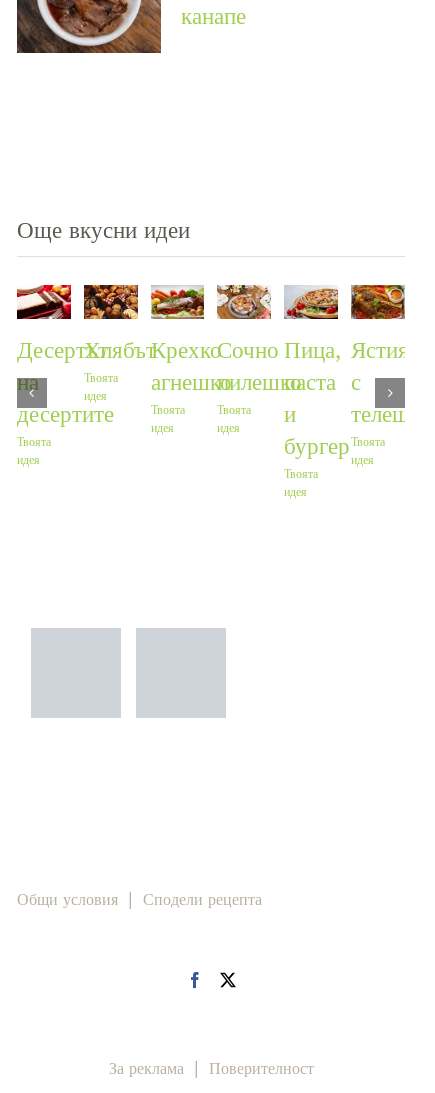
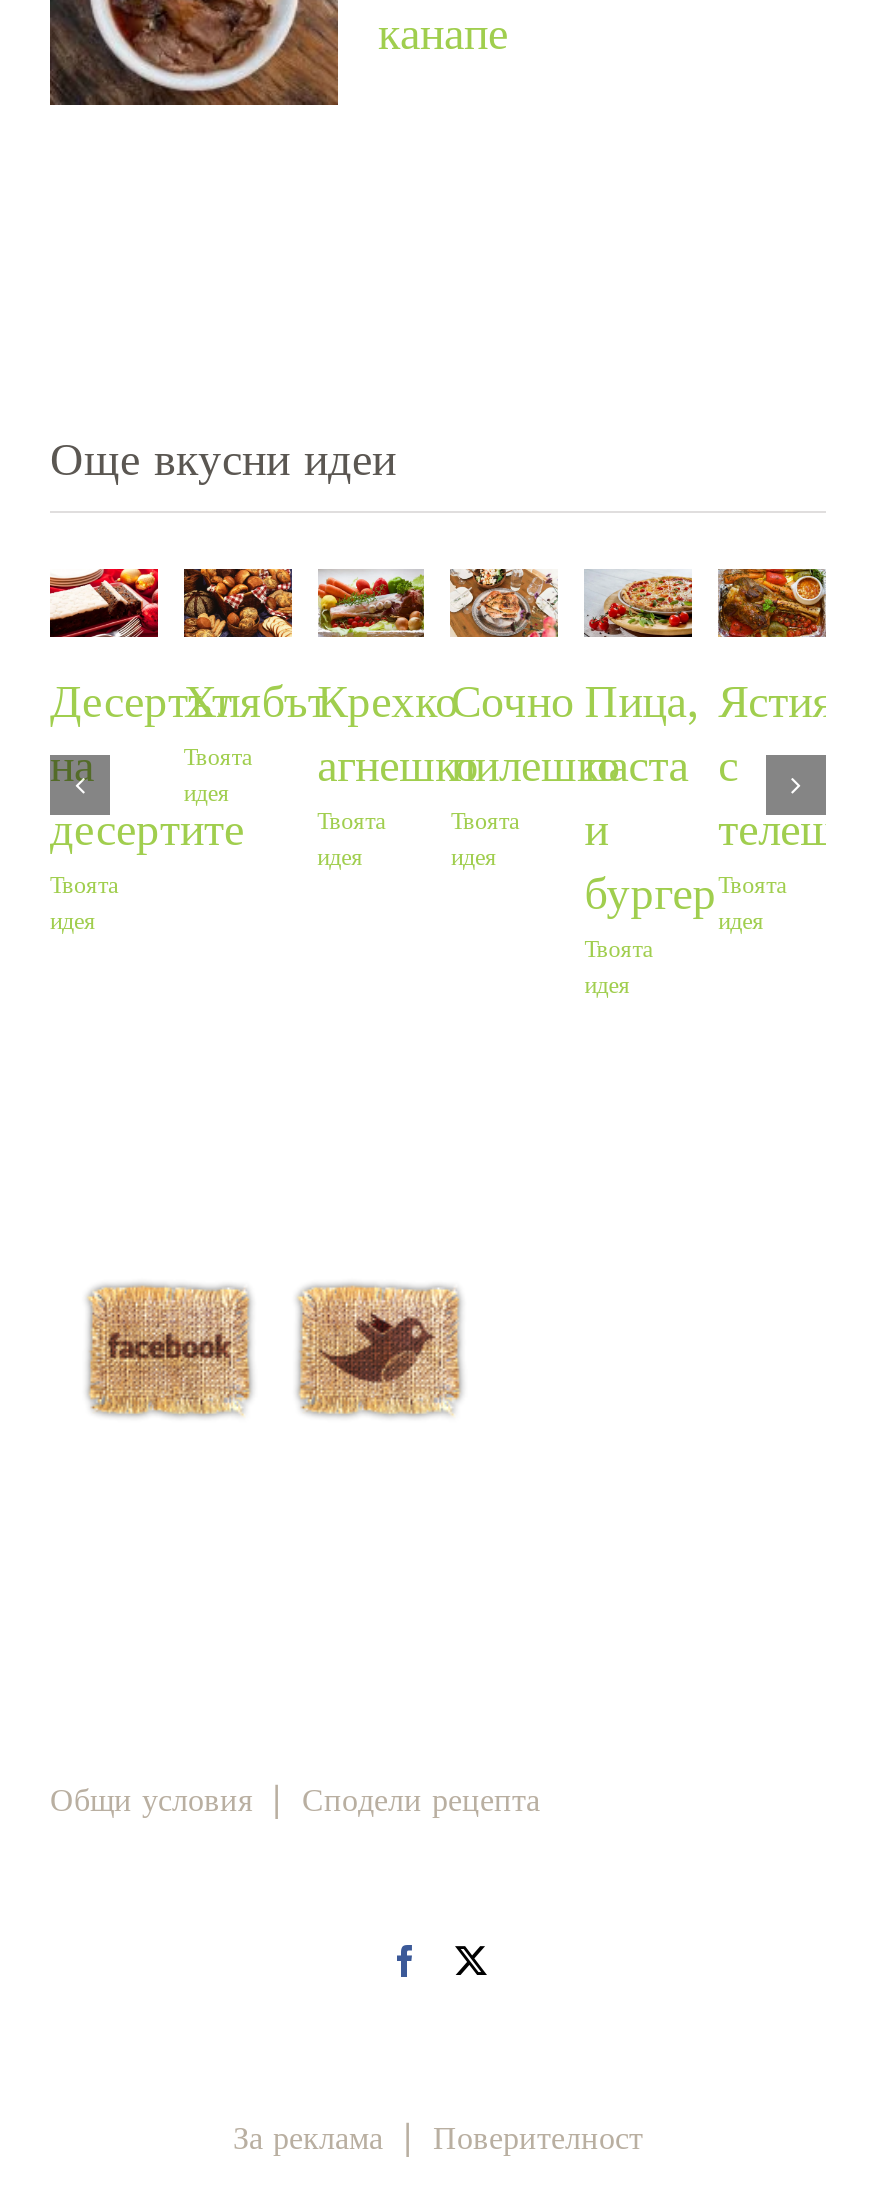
+ [image]

+ [image]
